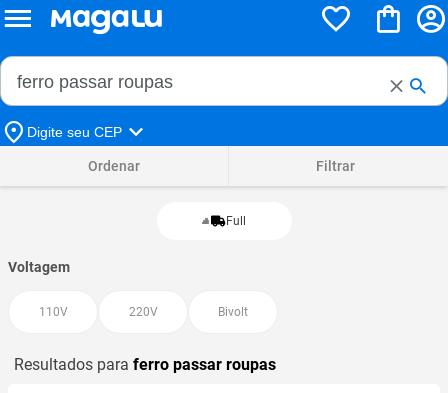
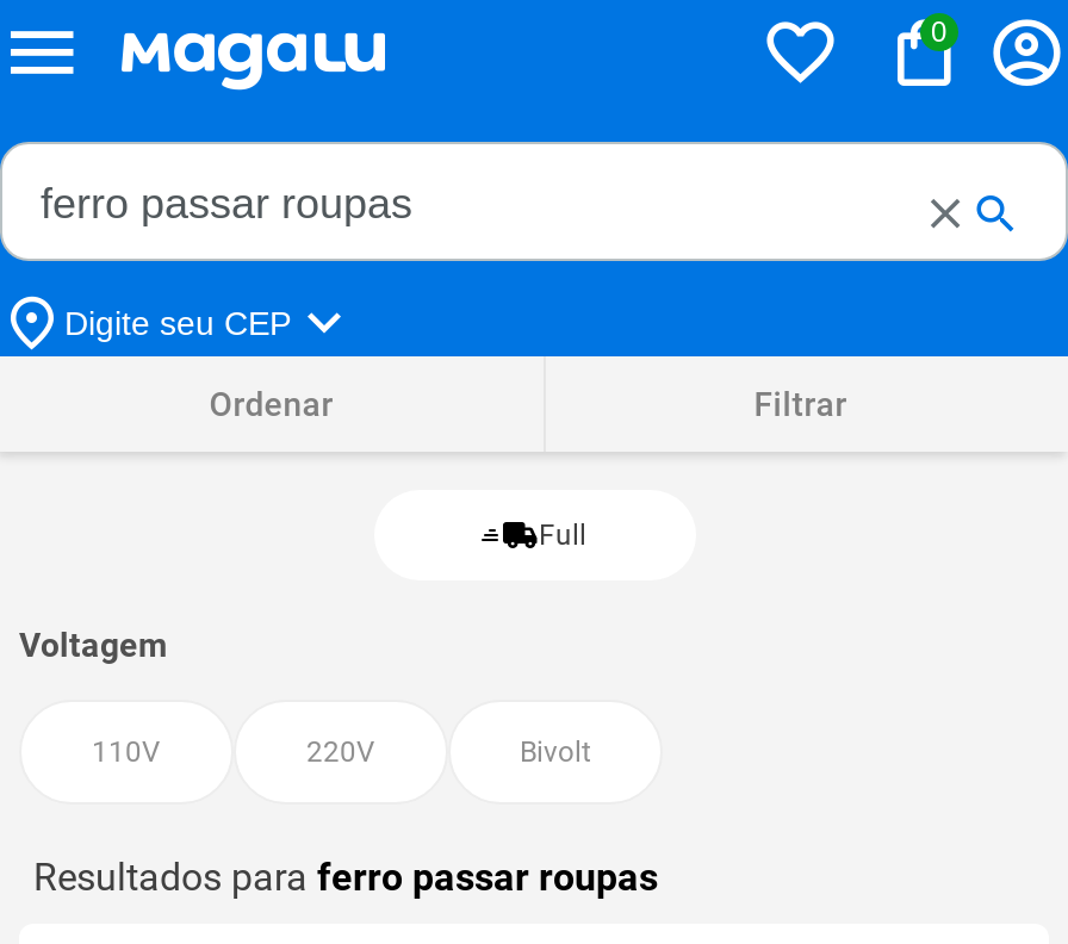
+ 0
